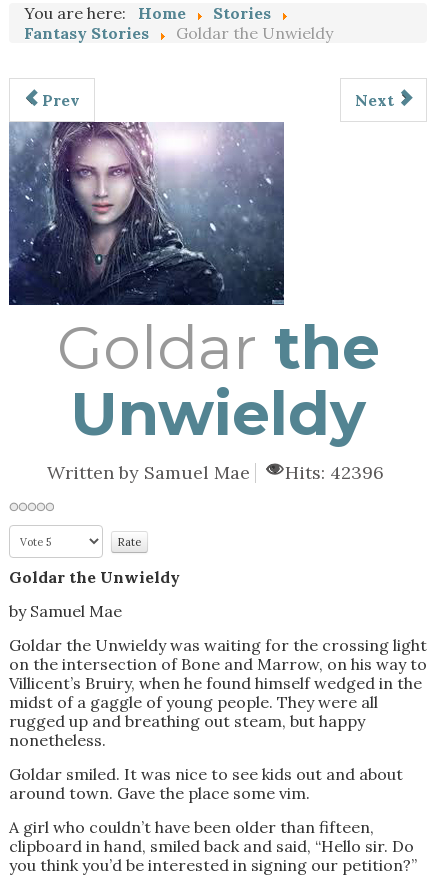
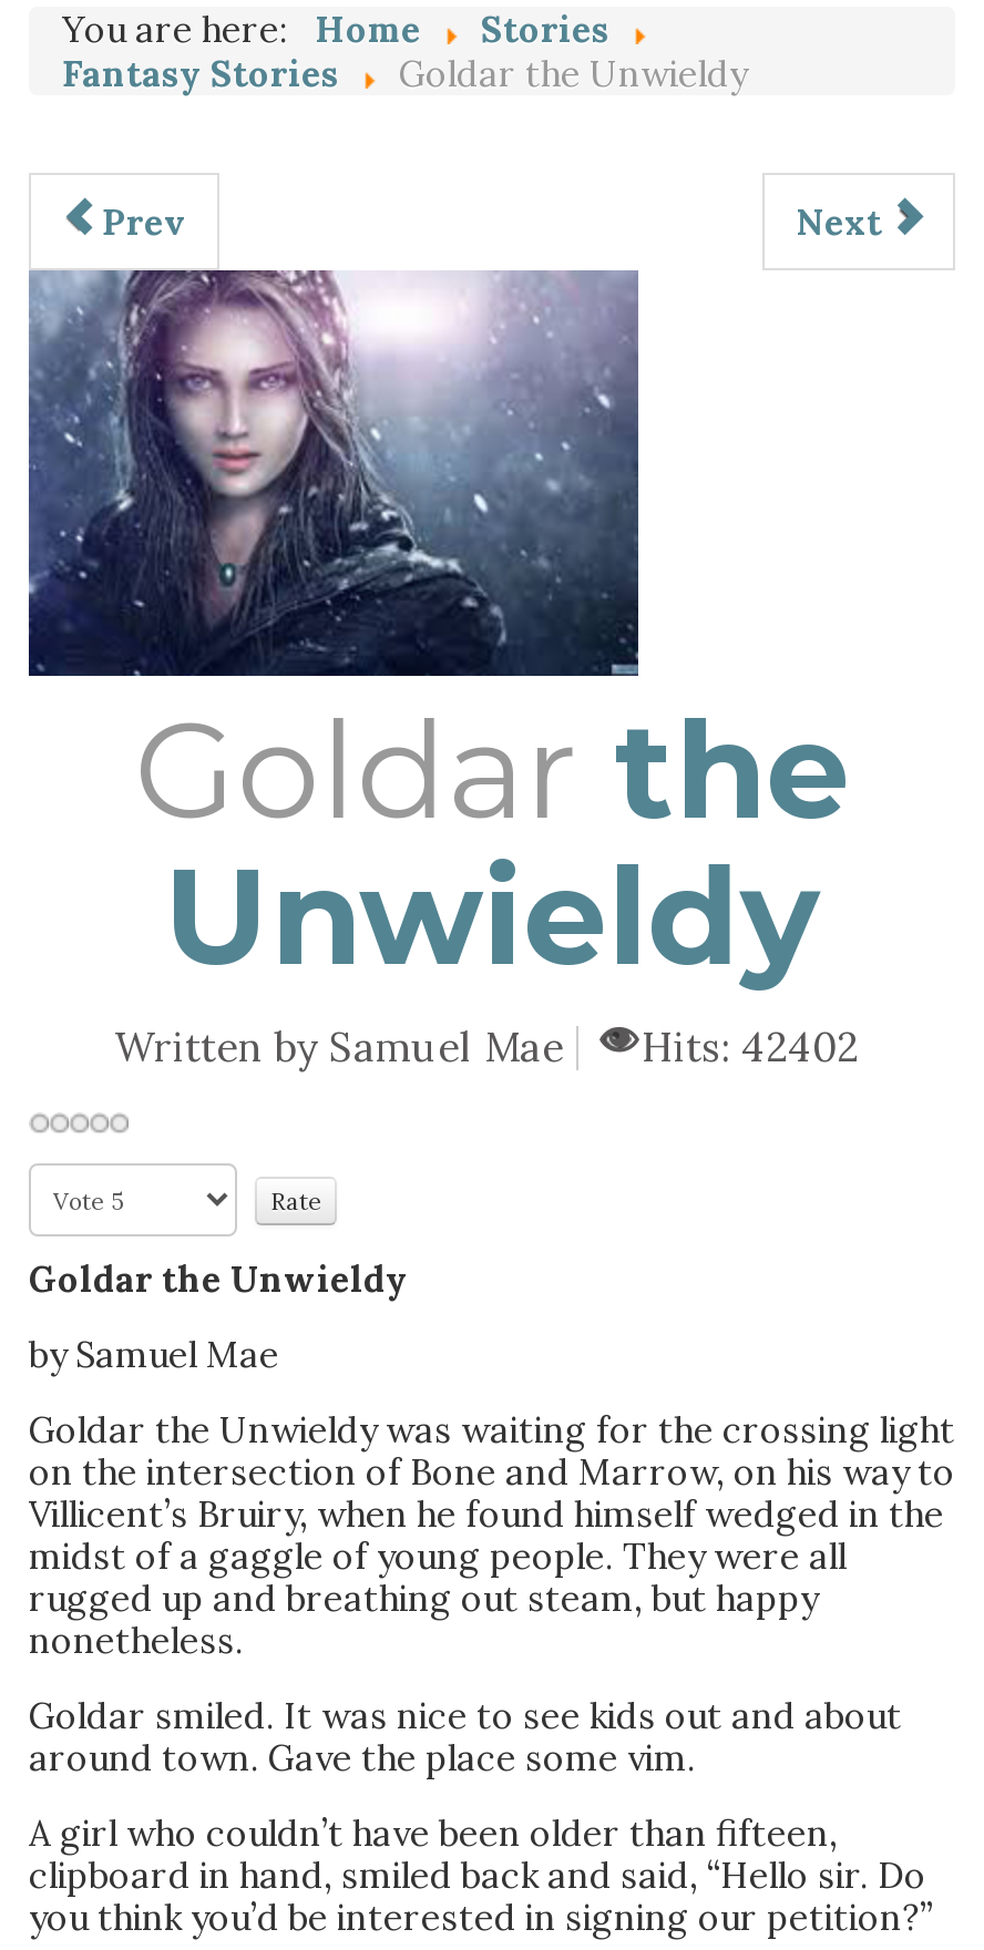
- Written by Samuel Mae Hits: 42396
+ Written by Samuel Mae Hits: 42402
